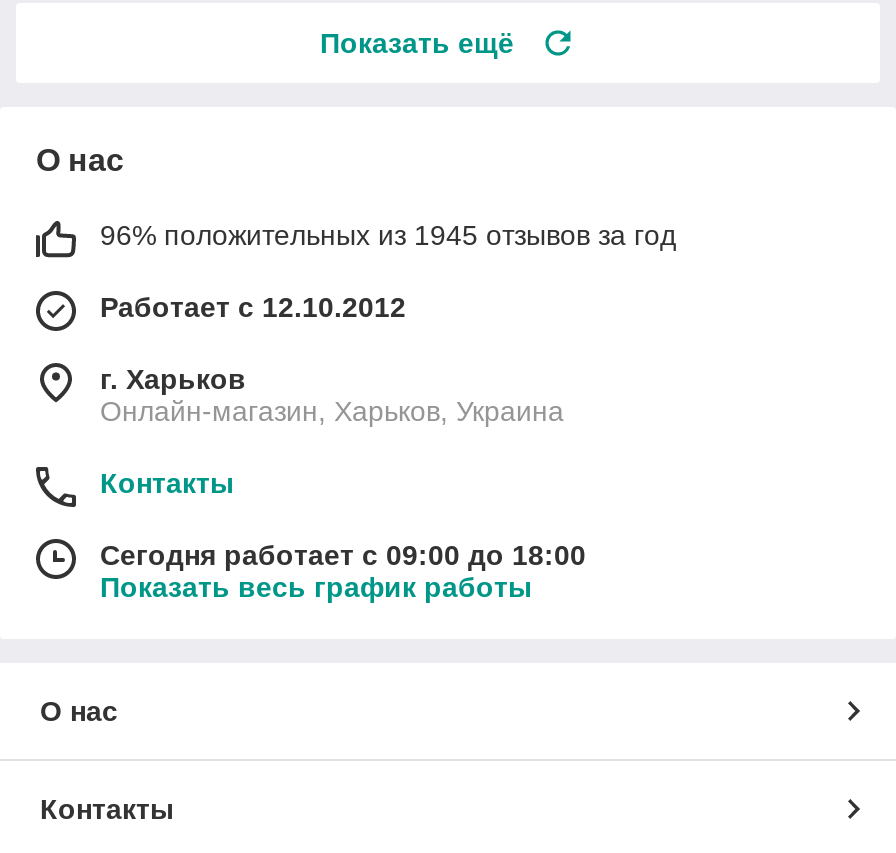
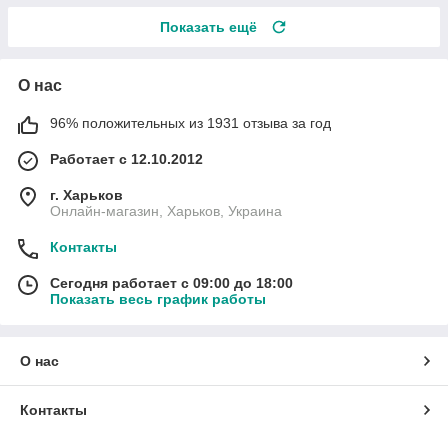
- 96% положительных из 1945 отзывов за год
+ 96% положительных из 1931 отзыва за год
